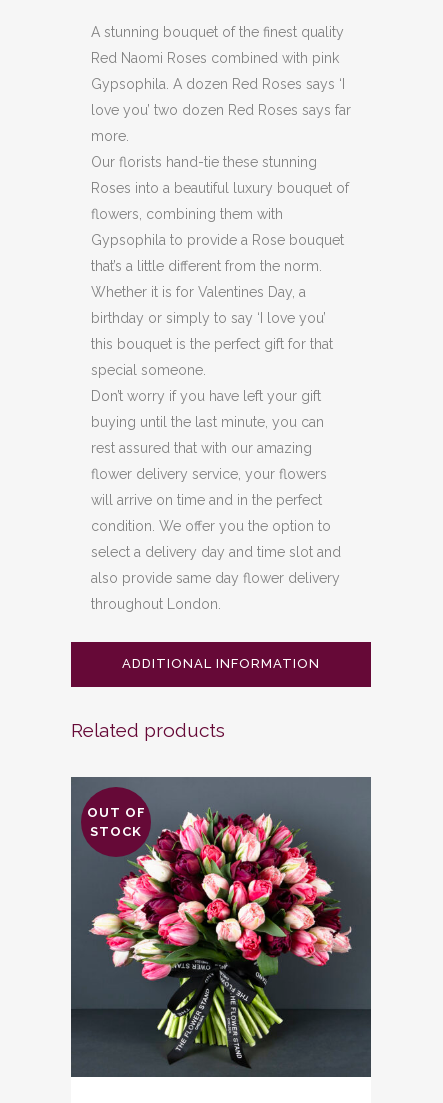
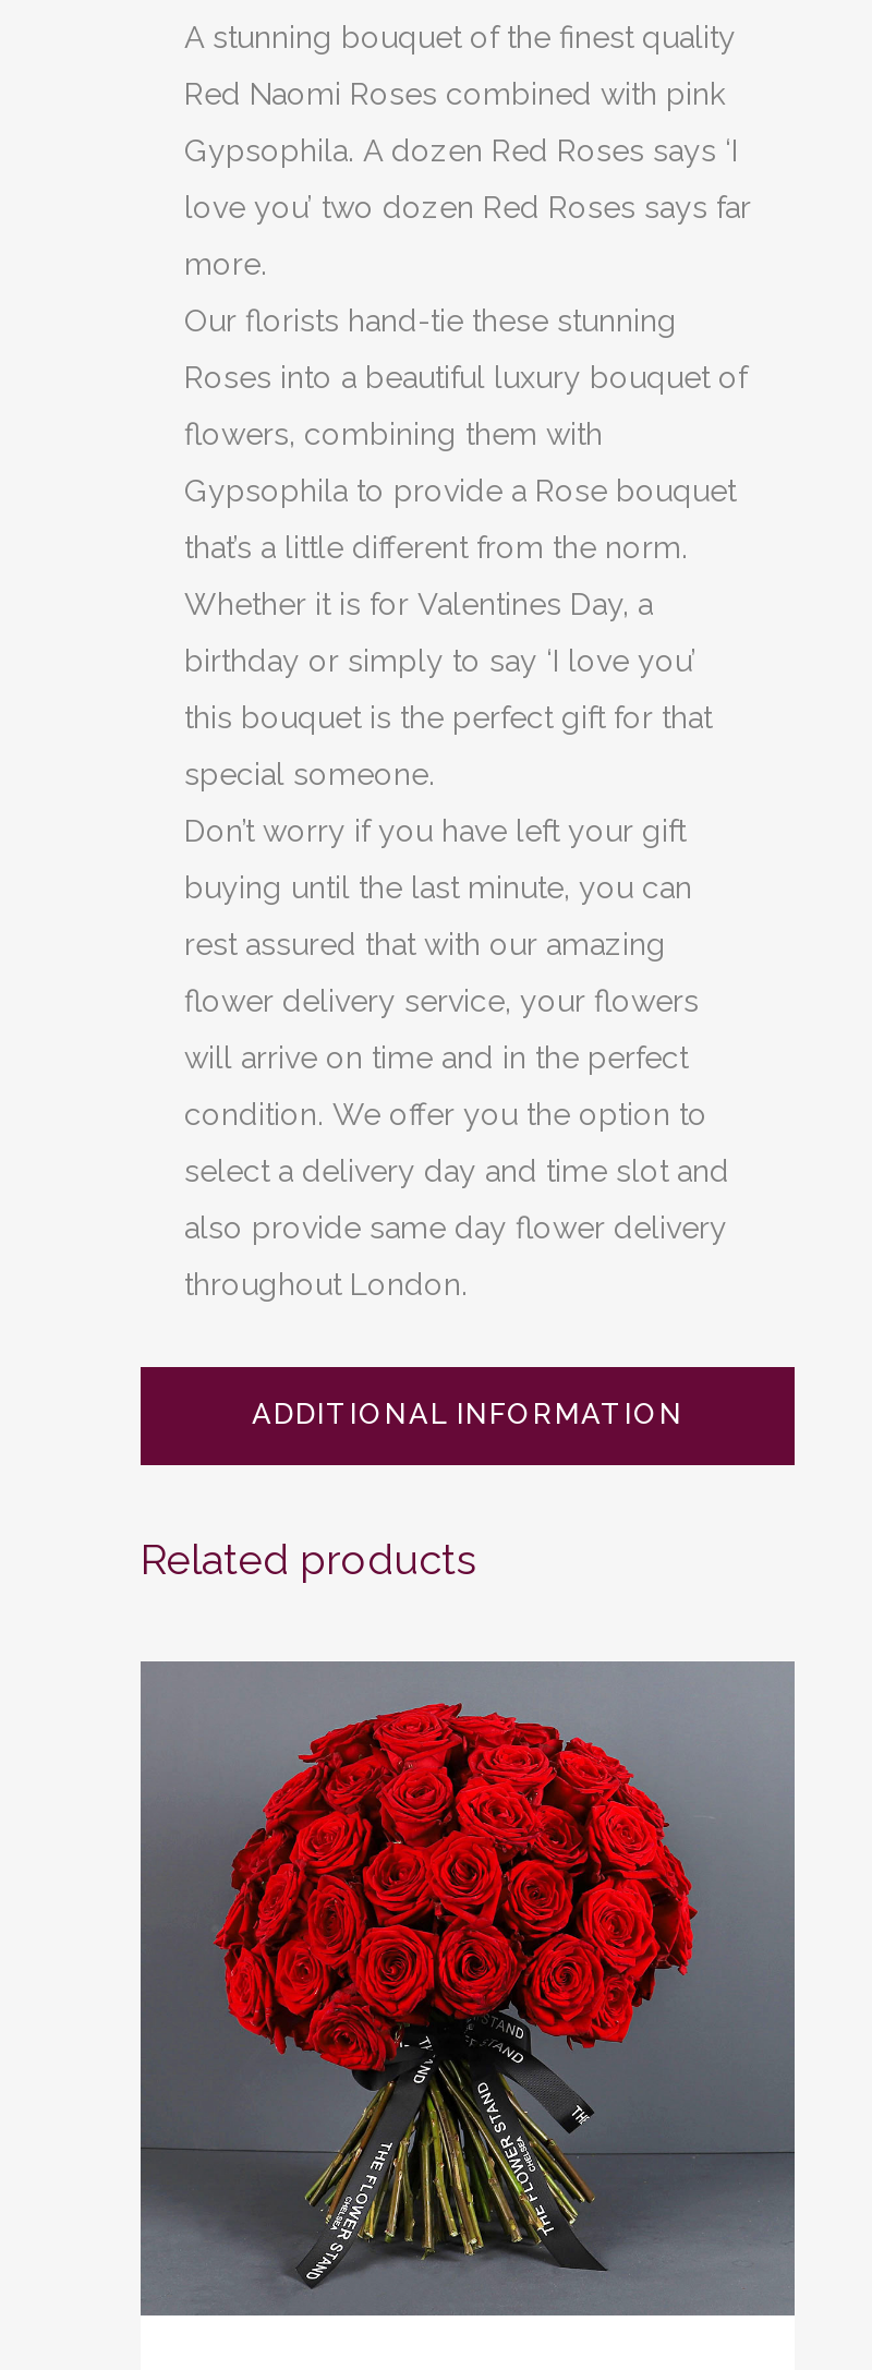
- [image]
+ [image]

- OUT OF
- STOCK
